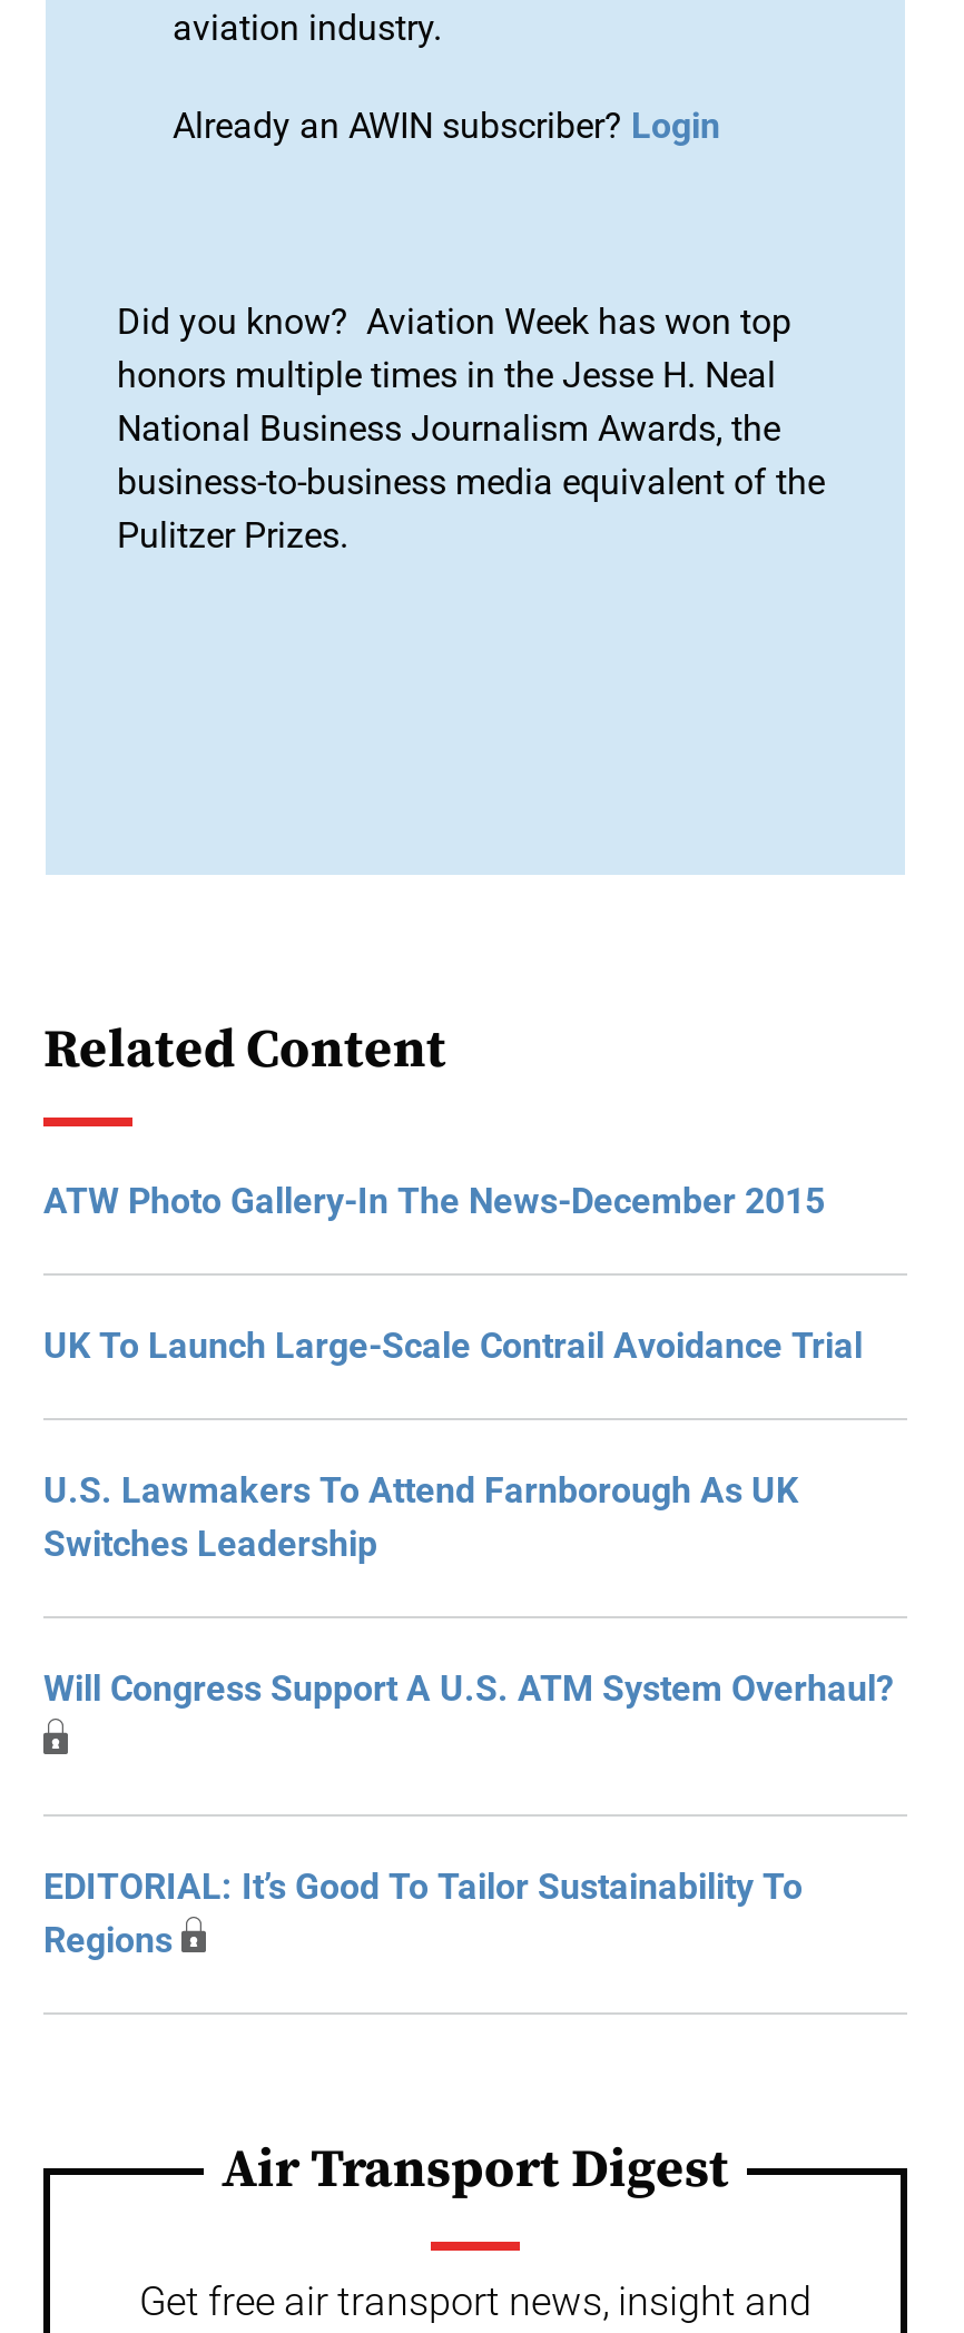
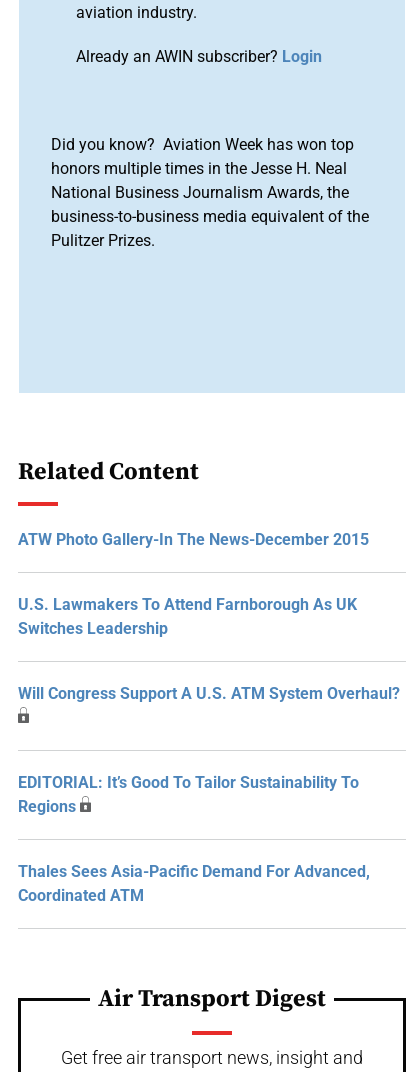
- UK To Launch Large-Scale Contrail Avoidance Trial

moved up: U.S. Lawmakers To Attend Farnborough As UK | Switches Leadership | Will Congress Support A U.S. ATM System Overhaul? | EDITORIAL: It’s Good To Tailor Sustainability To | Regions

+ Thales Sees Asia-Pacific Demand For Advanced,
+ Coordinated ATM
